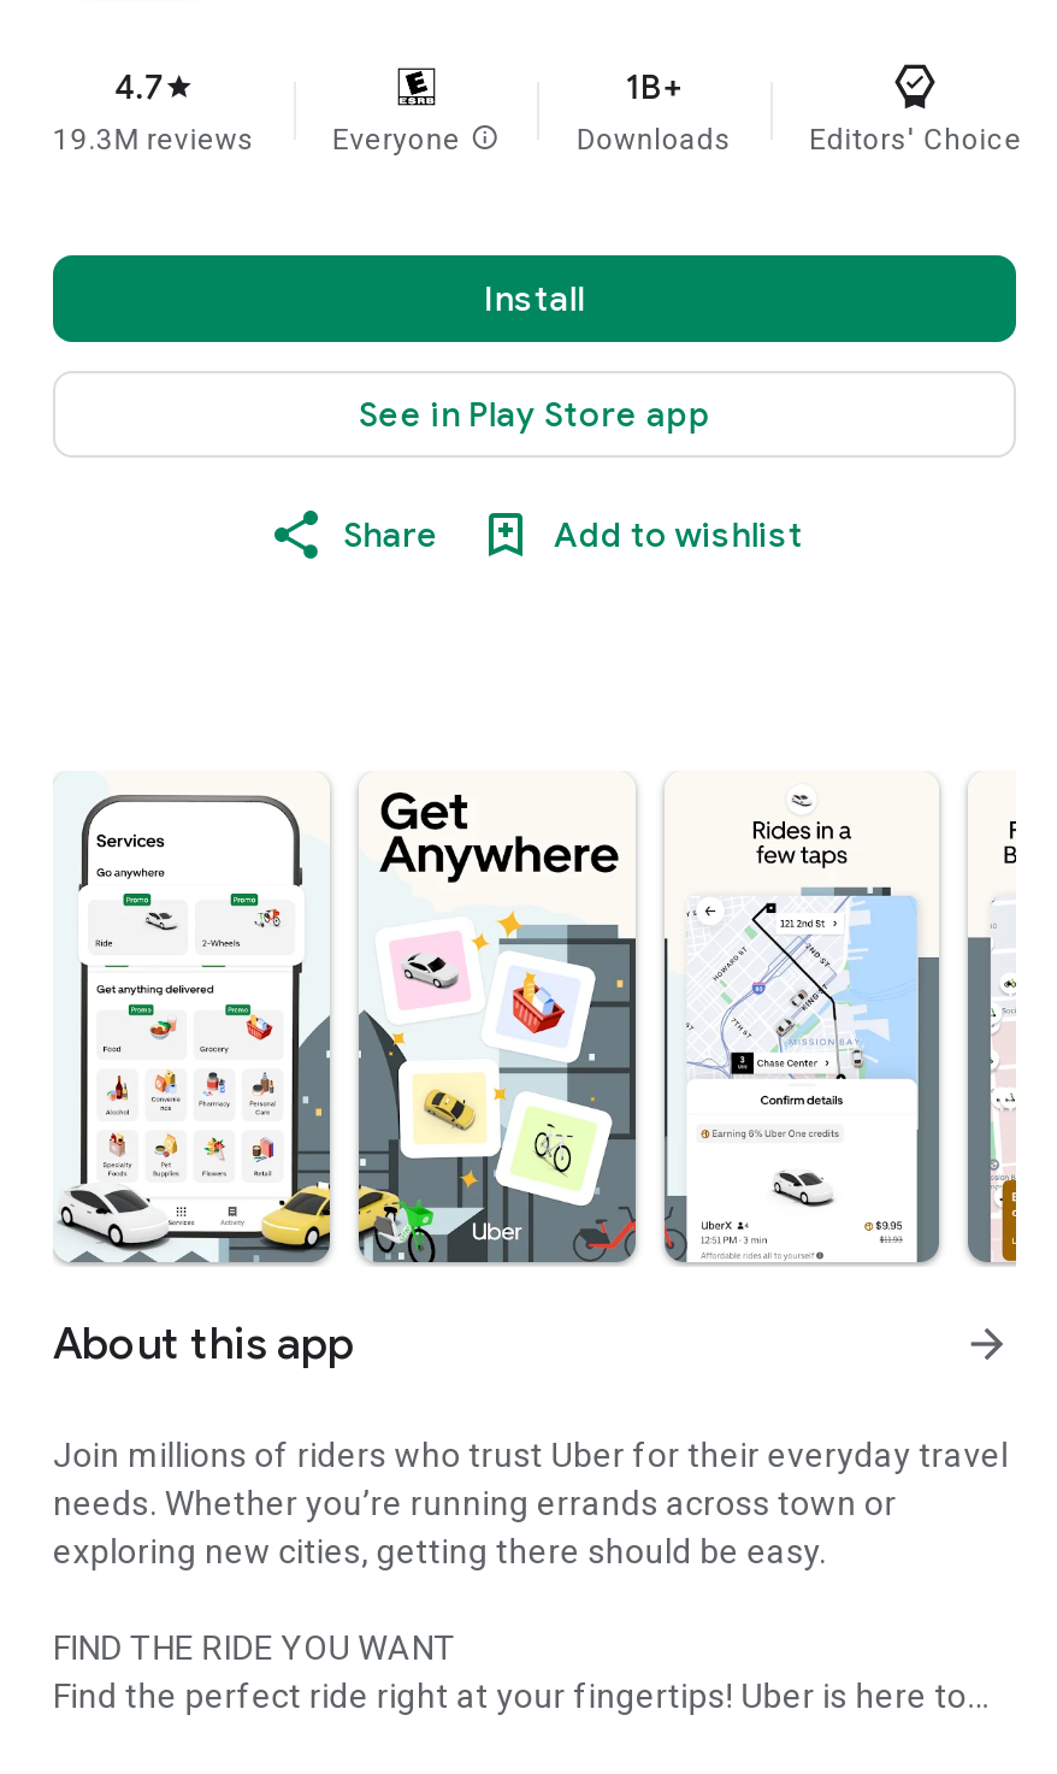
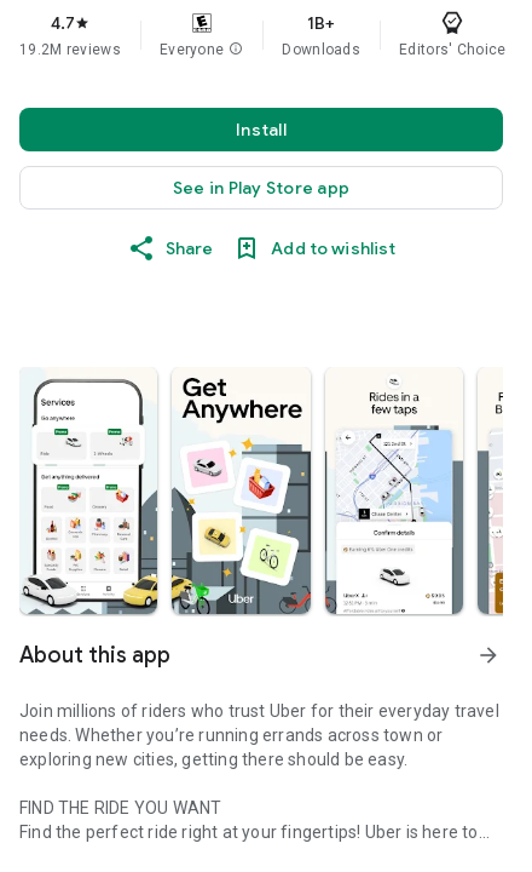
- 19.3M reviews
+ 19.2M reviews
